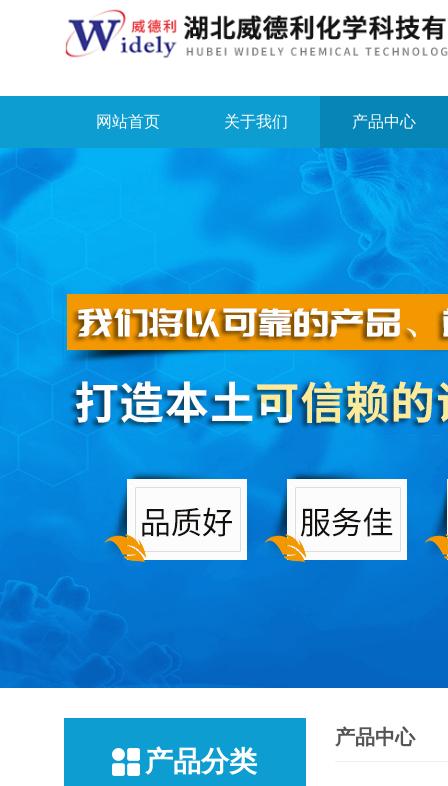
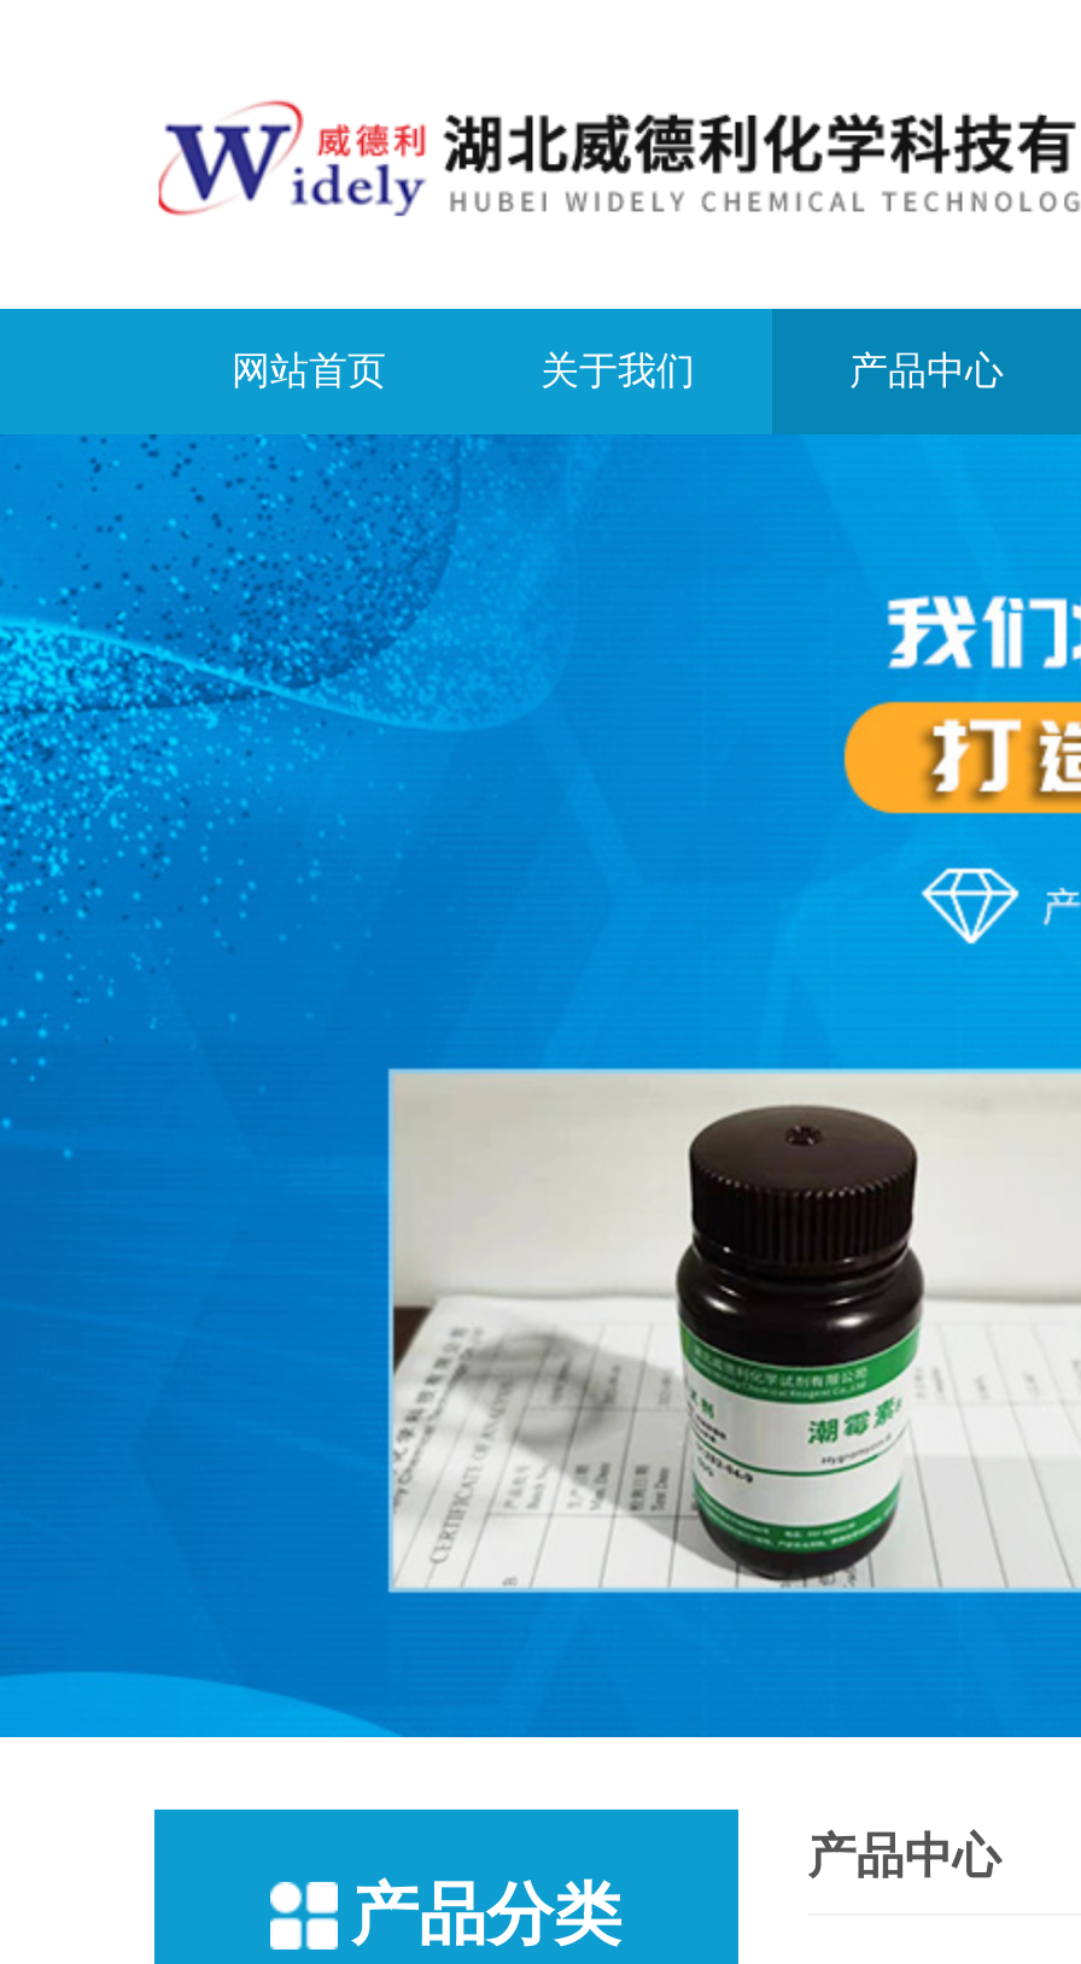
- [image]
+ [image]
